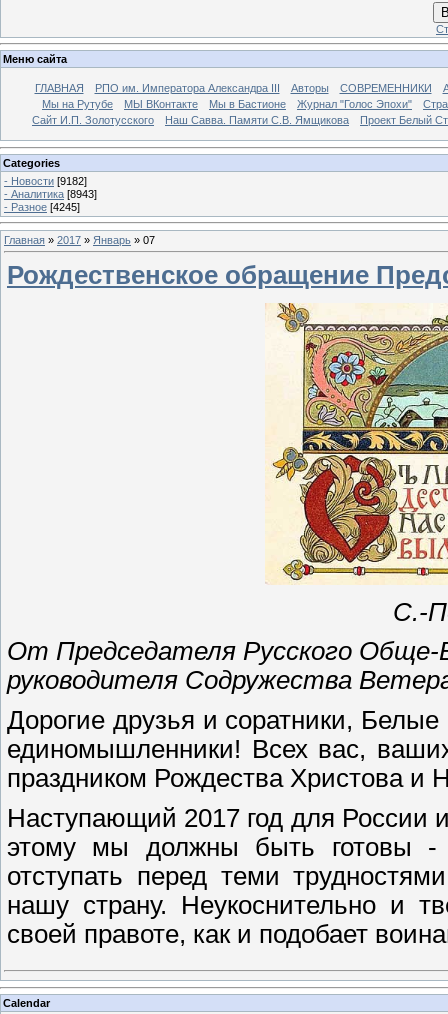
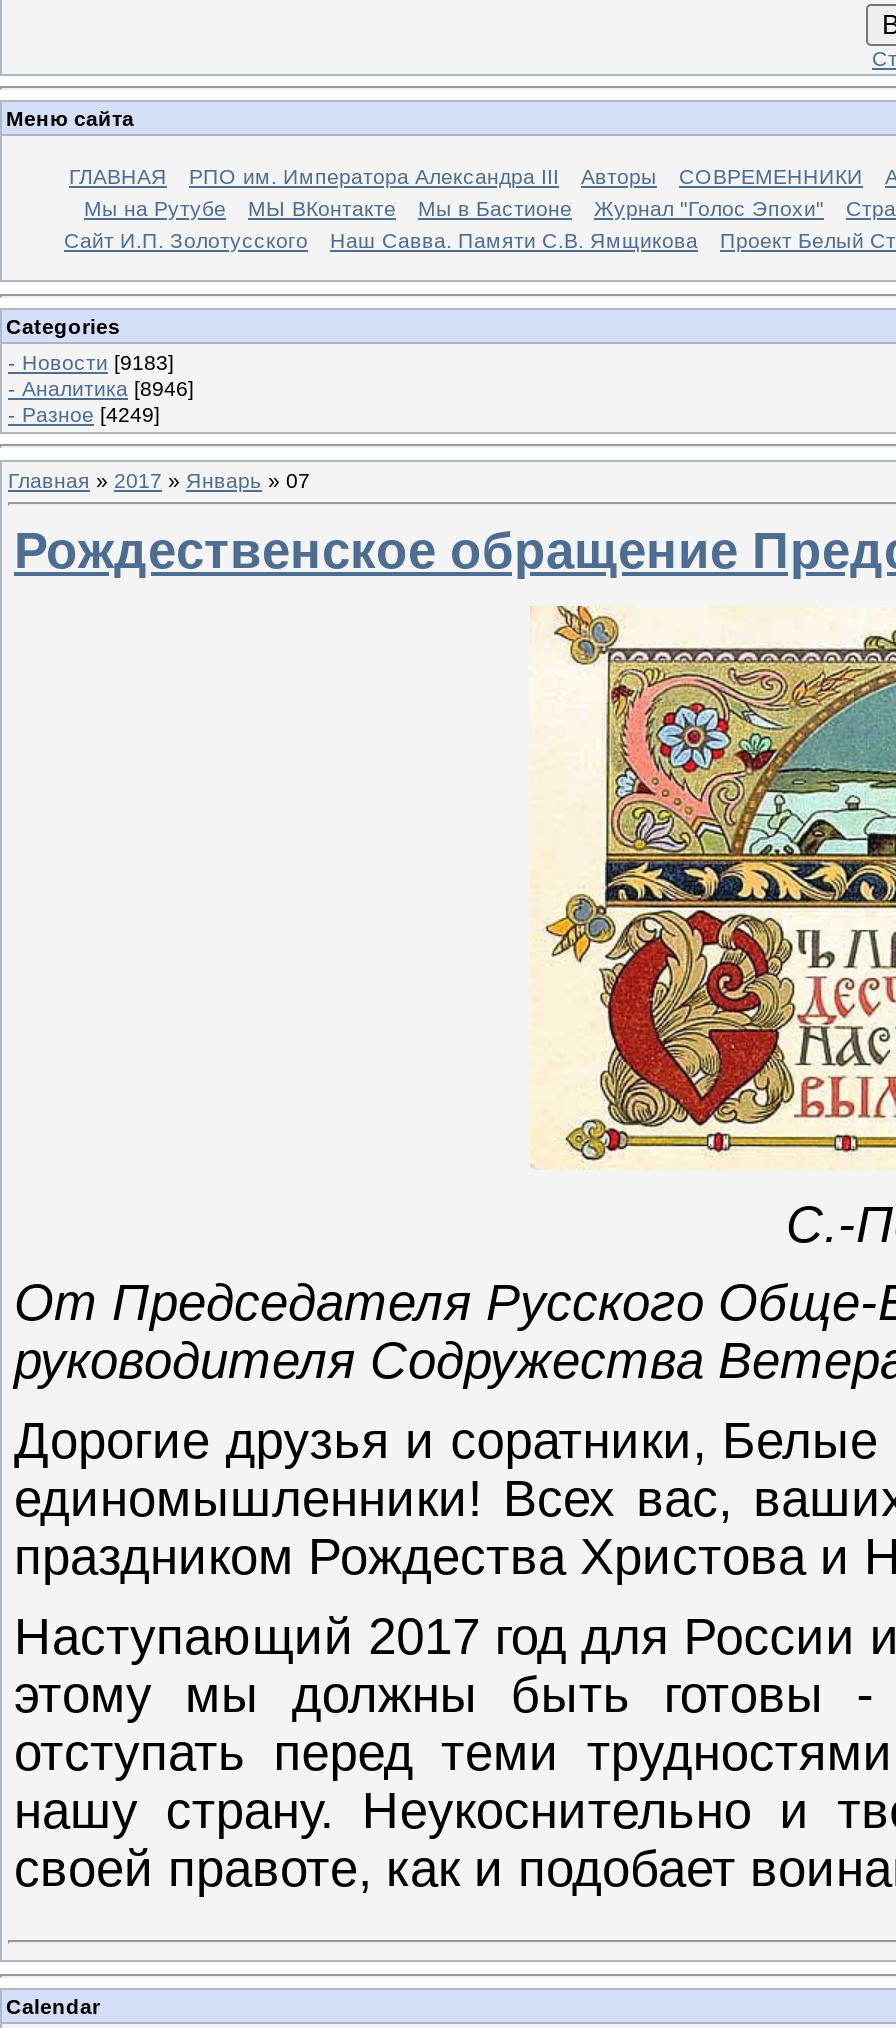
- - Новости [9182]
+ - Новости [9183]

- - Аналитика [8943]
+ - Аналитика [8946]

- - Разное [4245]
+ - Разное [4249]
